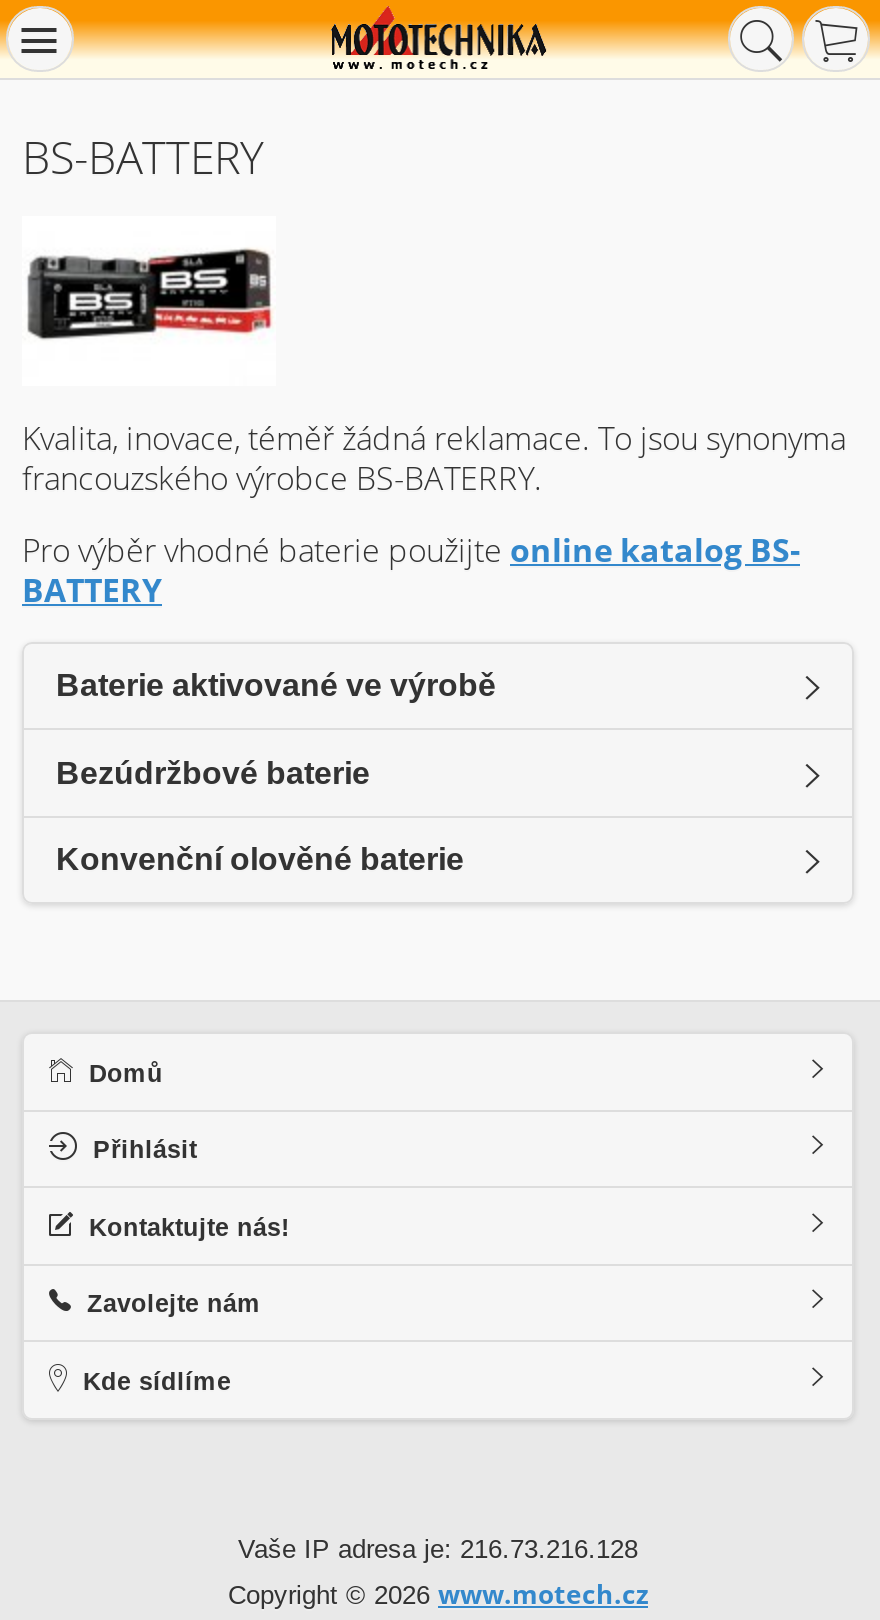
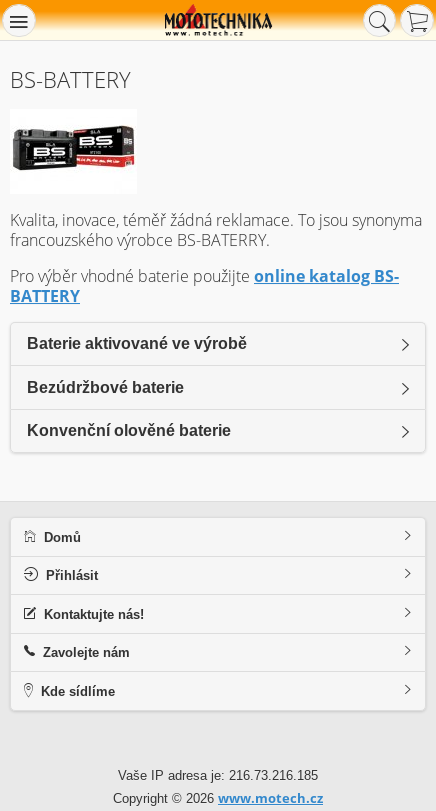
- Vaše IP adresa je: 216.73.216.128
+ Vaše IP adresa je: 216.73.216.185
